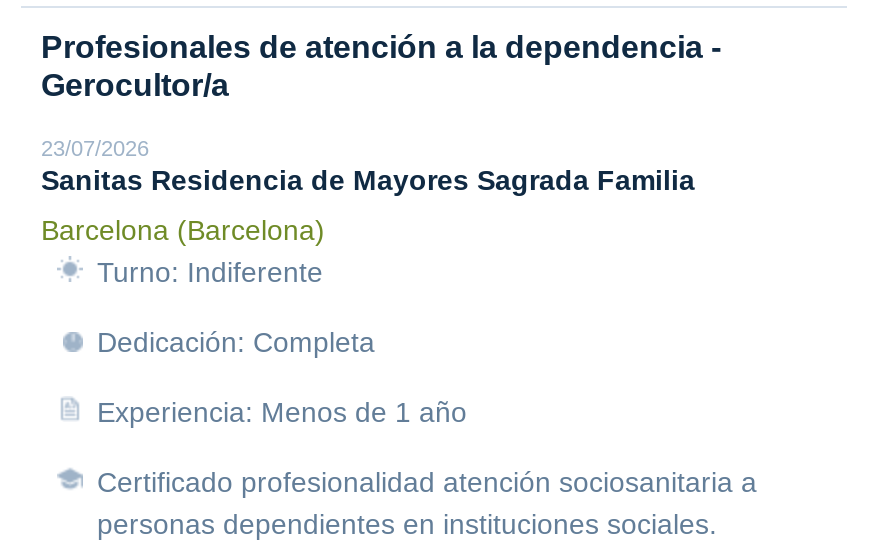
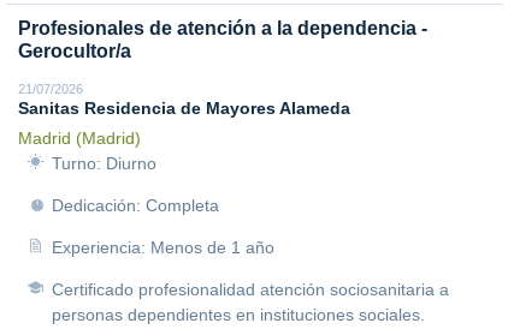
- 23/07/2026
- Sanitas Residencia de Mayores Sagrada Familia
+ 21/07/2026
+ Sanitas Residencia de Mayores Alameda

- Barcelona (Barcelona)
- Turno: Indiferente
+ Madrid (Madrid)
+ Turno: Diurno
